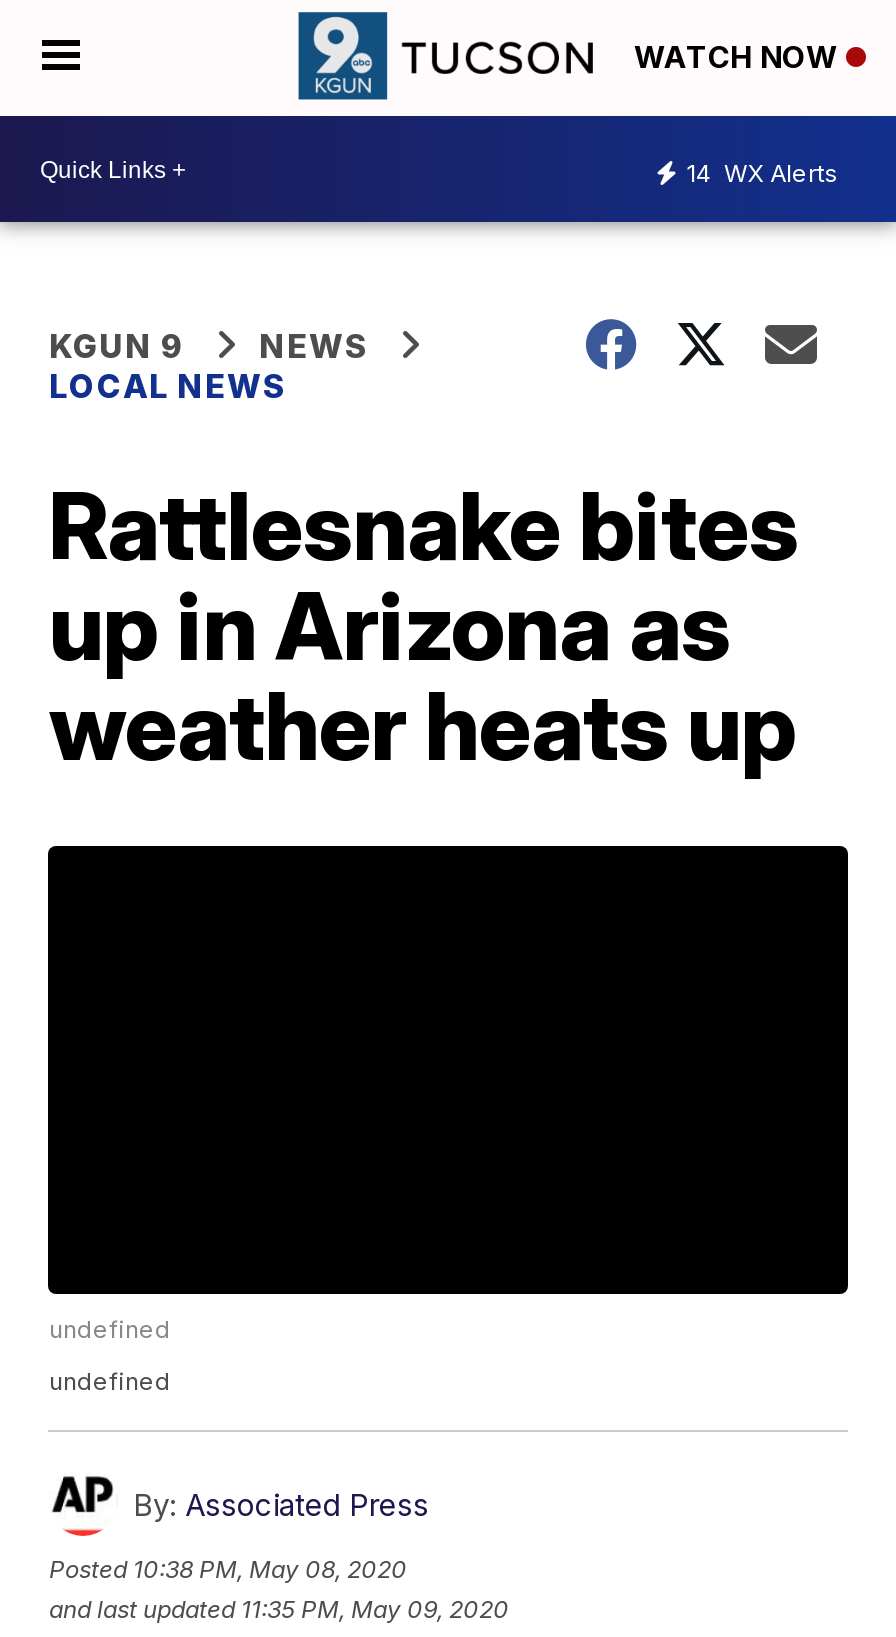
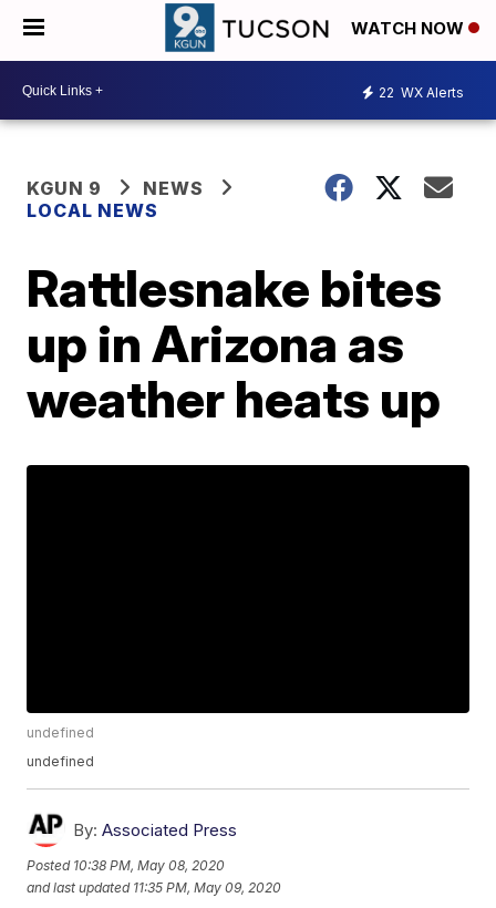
- 14 WX Alerts
+ 22 WX Alerts
